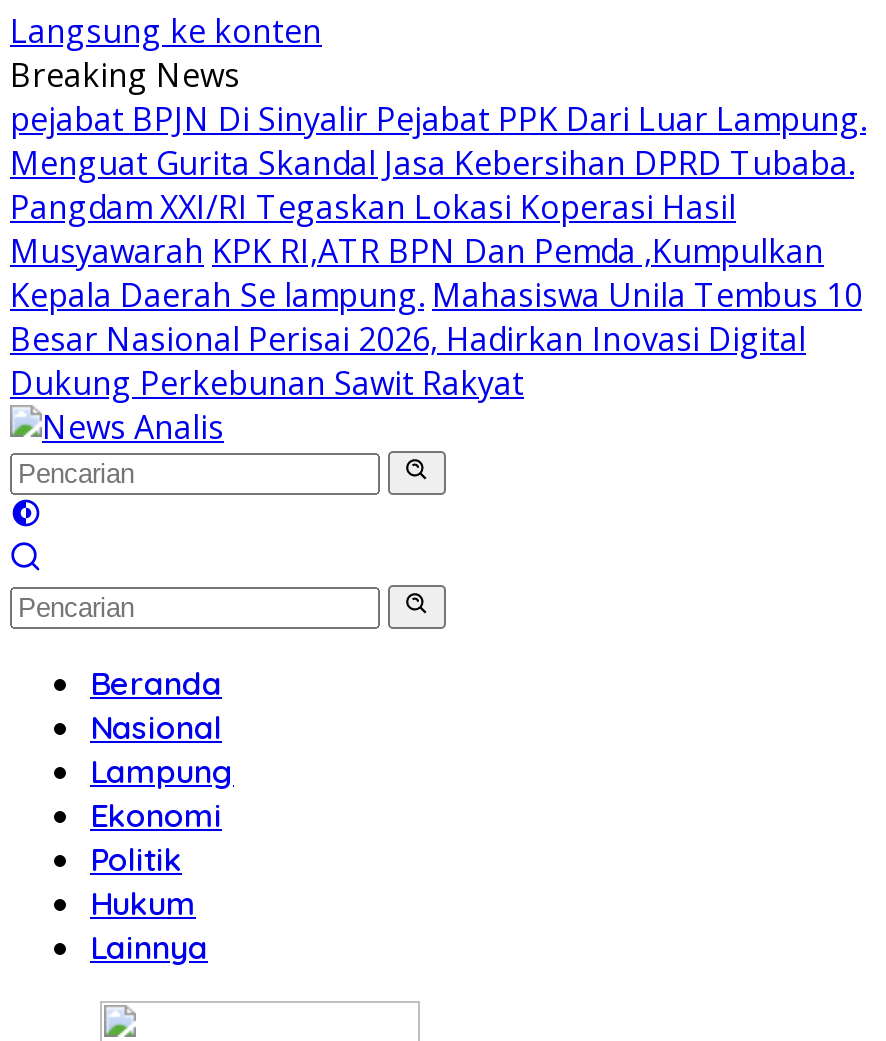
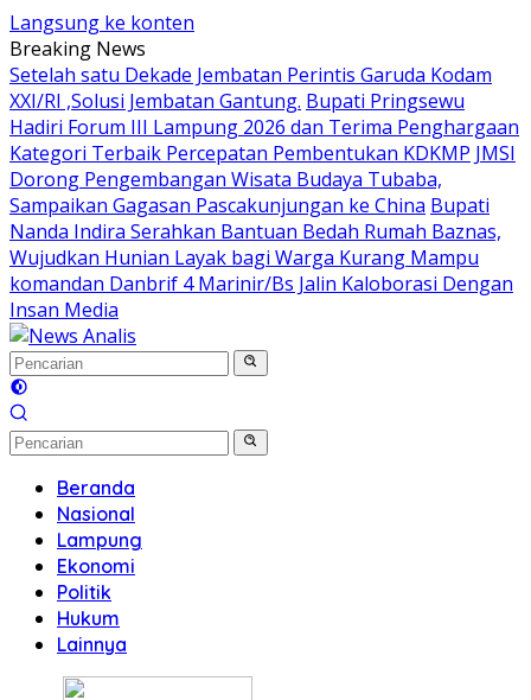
- pejabat BPJN Di Sinyalir Pejabat PPK Dari Luar Lampung.
- Menguat Gurita Skandal Jasa Kebersihan DPRD Tubaba.
- Pangdam XXI/RI Tegaskan Lokasi Koperasi Hasil
- Musyawarah KPK RI,ATR BPN Dan Pemda ,Kumpulkan
- Kepala Daerah Se lampung. Mahasiswa Unila Tembus 10
- Besar Nasional Perisai 2026, Hadirkan Inovasi Digital
- Dukung Perkebunan Sawit Rakyat
+ Setelah satu Dekade Jembatan Perintis Garuda Kodam
+ XXI/RI ,Solusi Jembatan Gantung. Bupati Pringsewu
+ Hadiri Forum III Lampung 2026 dan Terima Penghargaan
+ Kategori Terbaik Percepatan Pembentukan KDKMP JMSI
+ Dorong Pengembangan Wisata Budaya Tubaba,
+ Sampaikan Gagasan Pascakunjungan ke China Bupati
+ Nanda Indira Serahkan Bantuan Bedah Rumah Baznas,
+ Wujudkan Hunian Layak bagi Warga Kurang Mampu
+ komandan Danbrif 4 Marinir/Bs Jalin Kaloborasi Dengan
+ Insan Media
